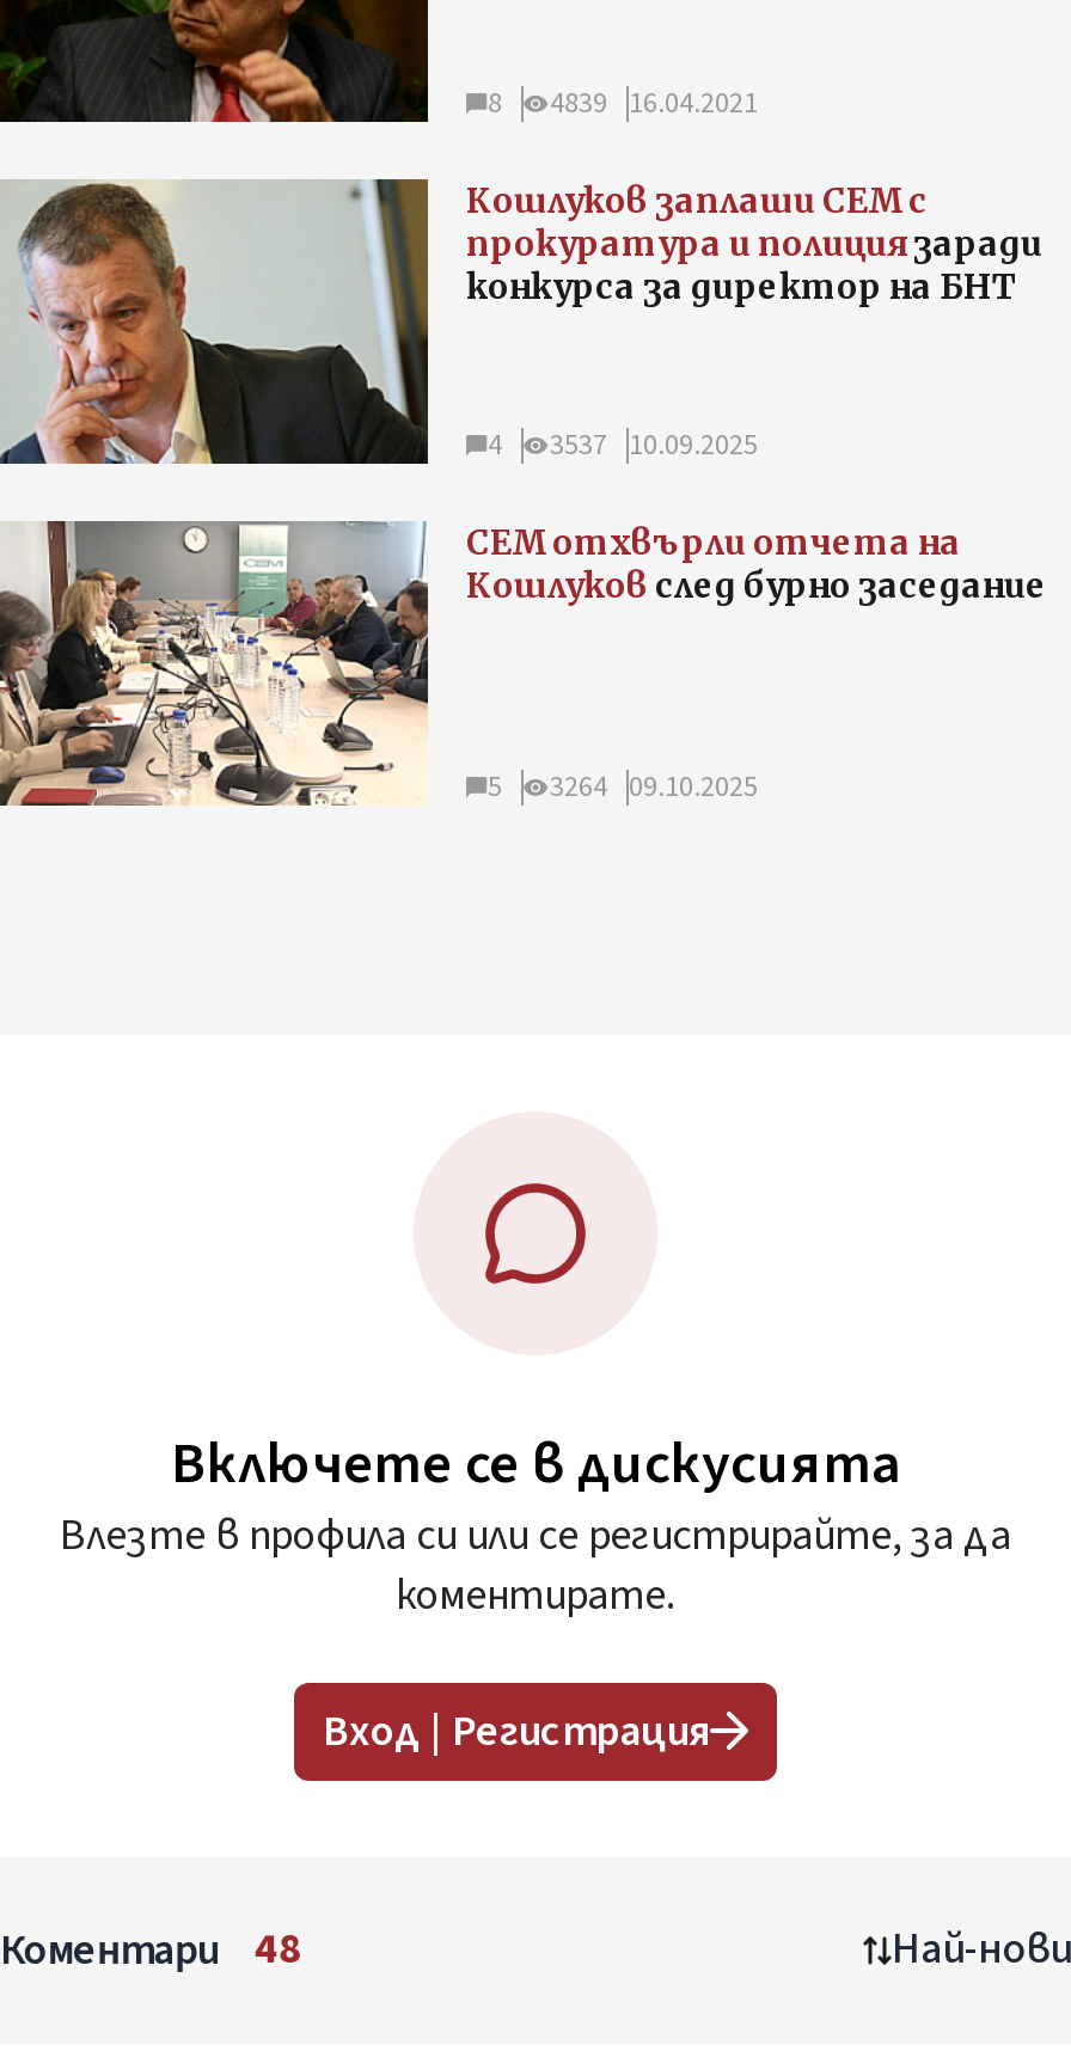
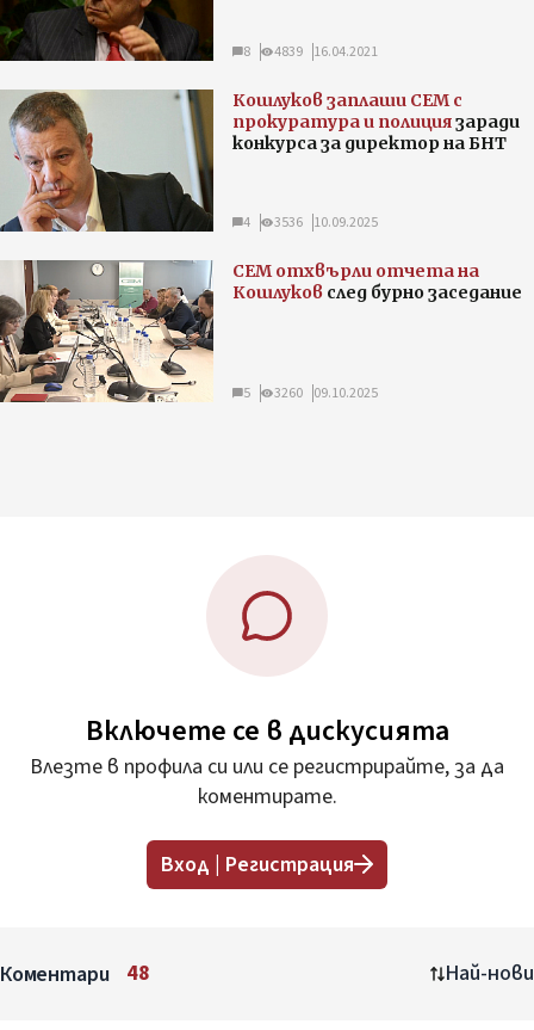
- 4 3537 10.09.2025
+ 4 3536 10.09.2025

- 5 3264 09.10.2025
+ 5 3260 09.10.2025
